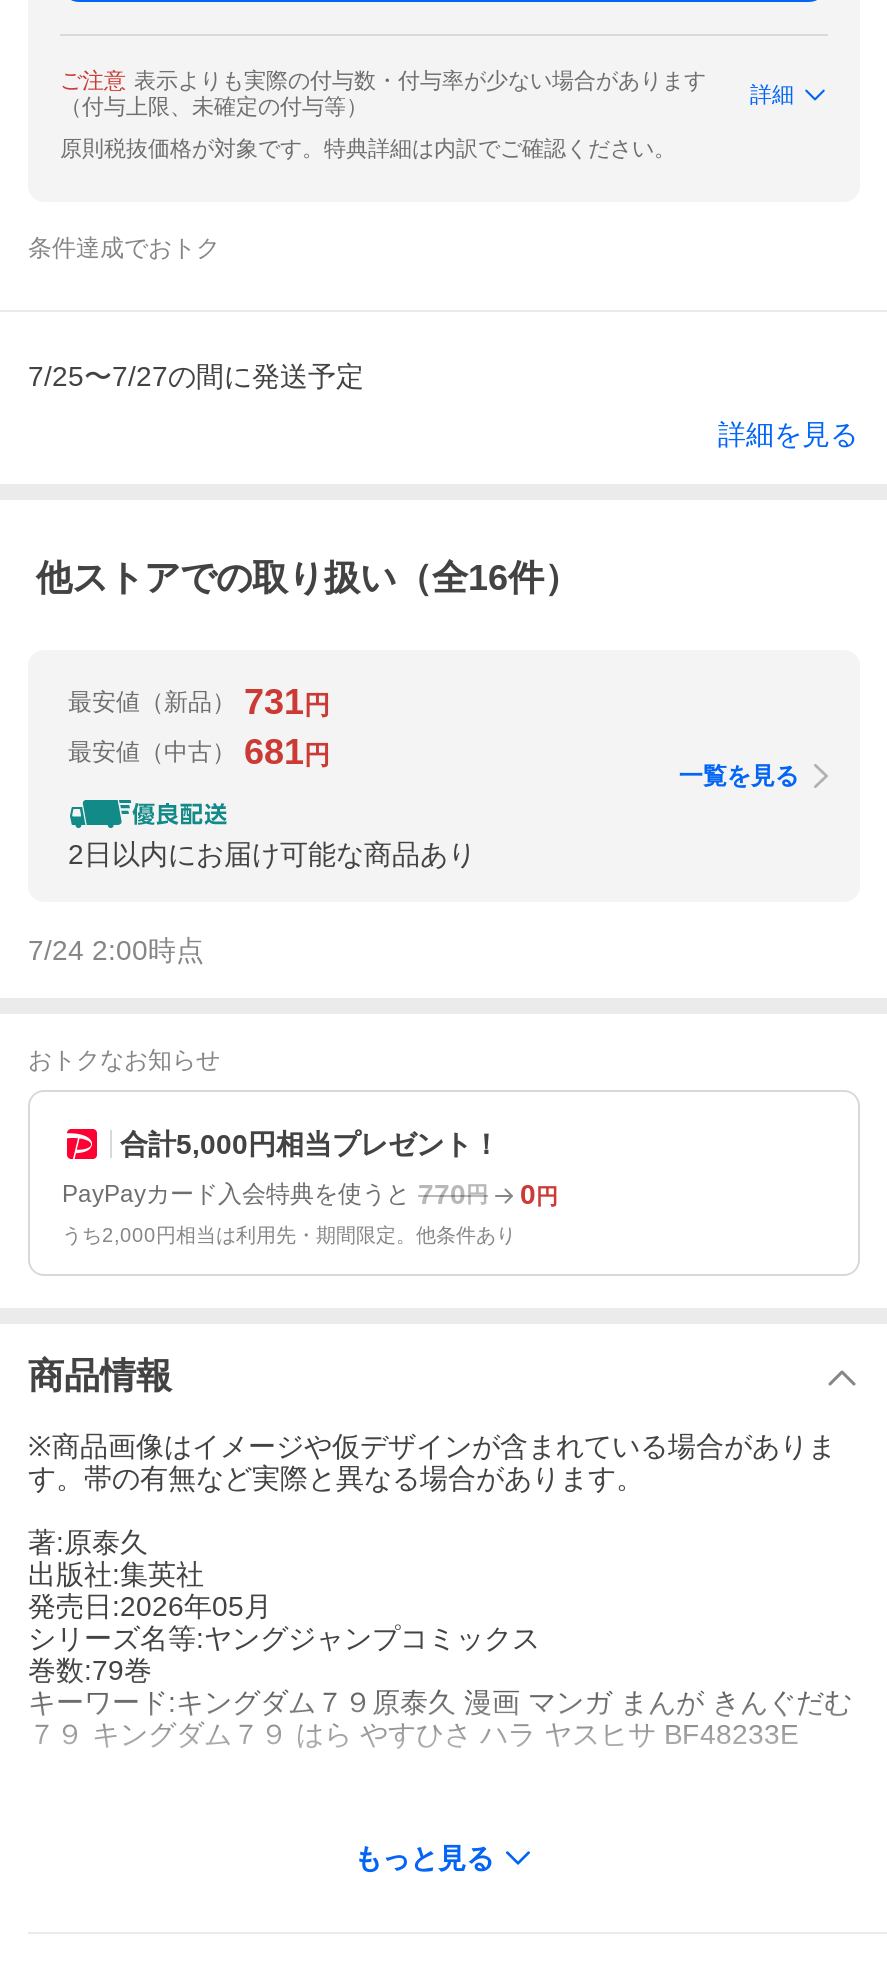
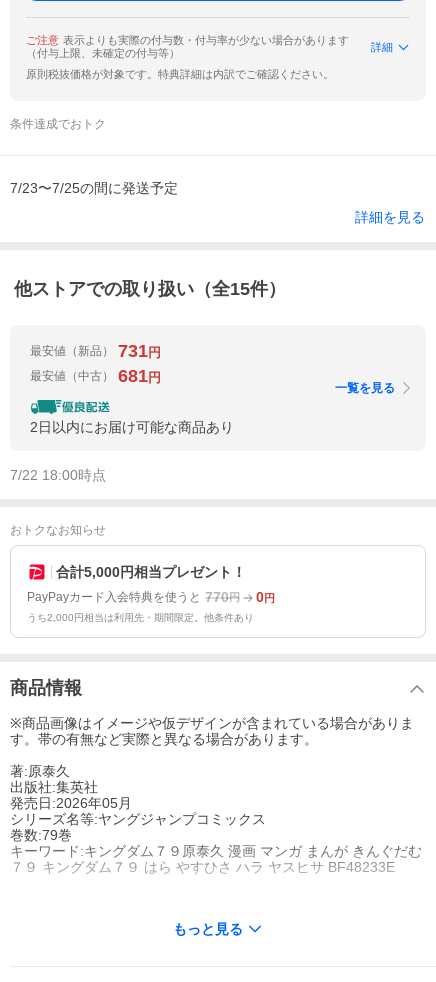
- 7/25〜7/27の間に発送予定
+ 7/23〜7/25の間に発送予定

- 他ストアでの取り扱い（全16件）
+ 他ストアでの取り扱い（全15件）

- 7/24 2:00時点
+ 7/22 18:00時点
